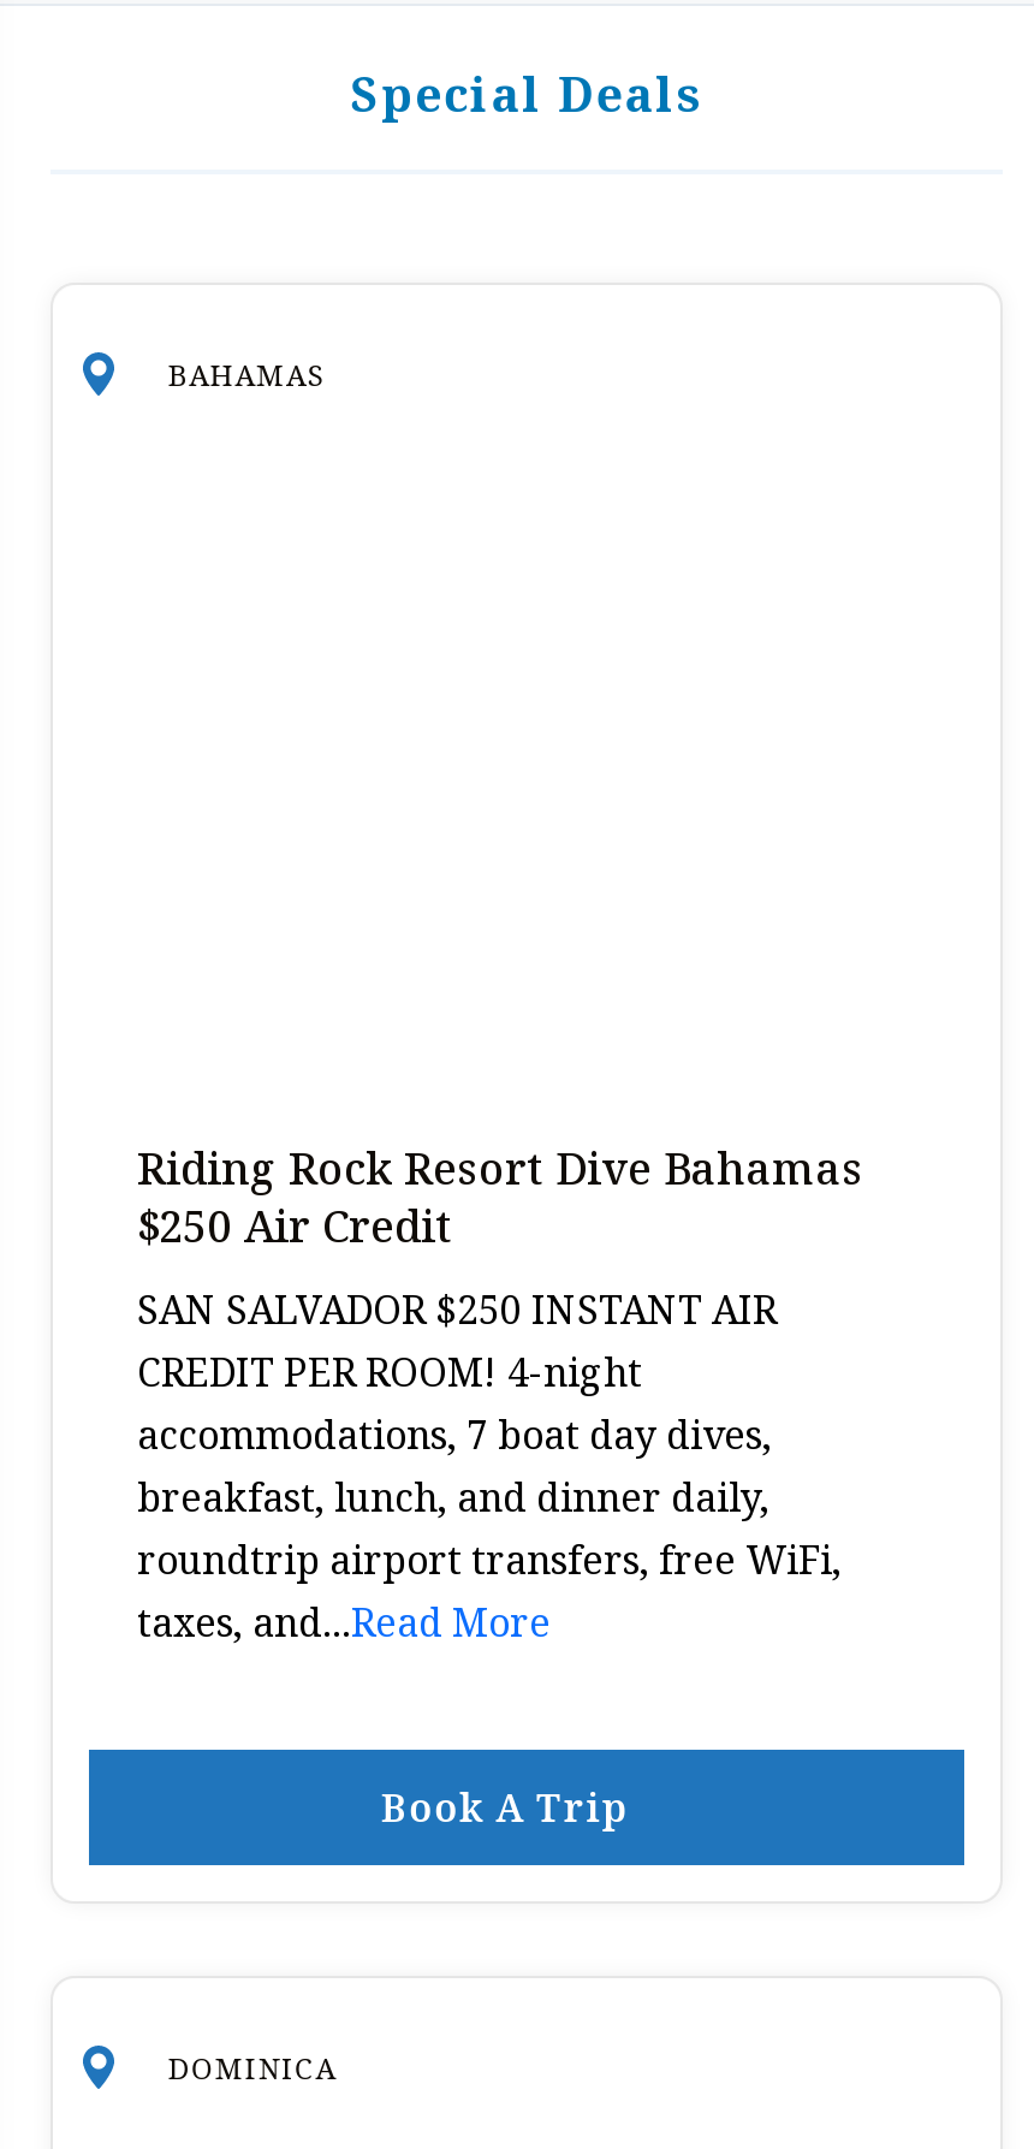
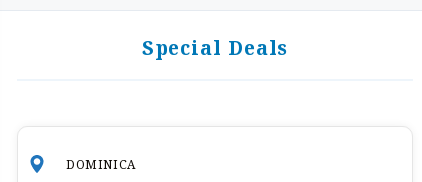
- BAHAMAS

- Riding Rock Resort Dive Bahamas
- $250 Air Credit
- SAN SALVADOR $250 INSTANT AIR
- CREDIT PER ROOM! 4-night
- accommodations, 7 boat day dives,
- breakfast, lunch, and dinner daily,
- roundtrip airport transfers, free WiFi,
- taxes, and...Read More
- Book A Trip
